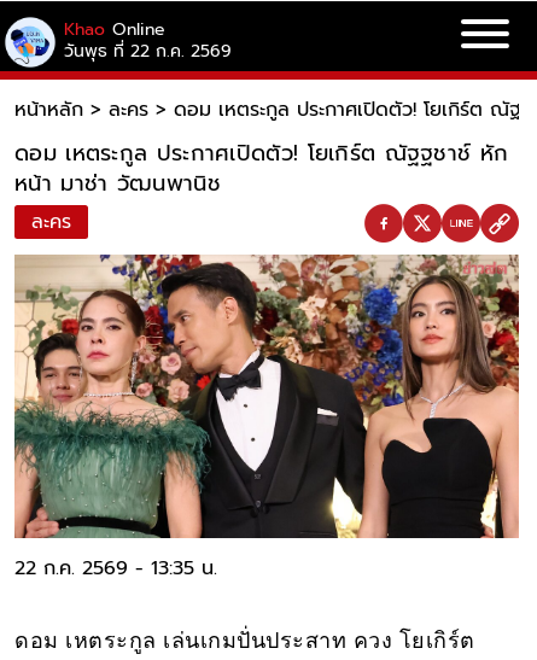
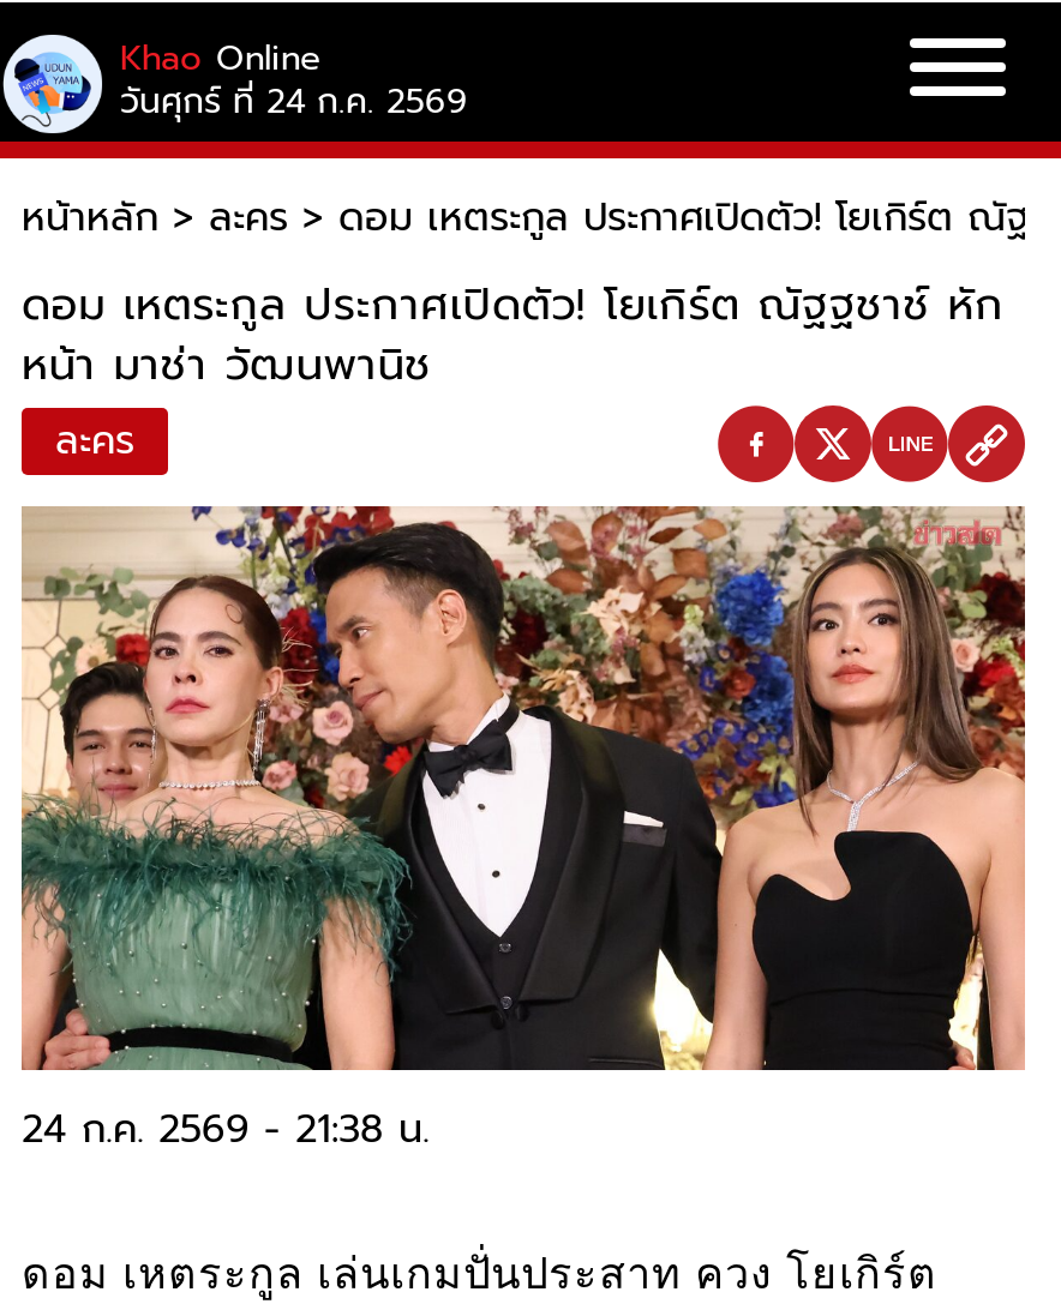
- วันพุธ ที่ 22 ก.ค. 2569
+ วันศุกร์ ที่ 24 ก.ค. 2569

- 22 ก.ค. 2569 - 13:35 น.
+ 24 ก.ค. 2569 - 21:38 น.
